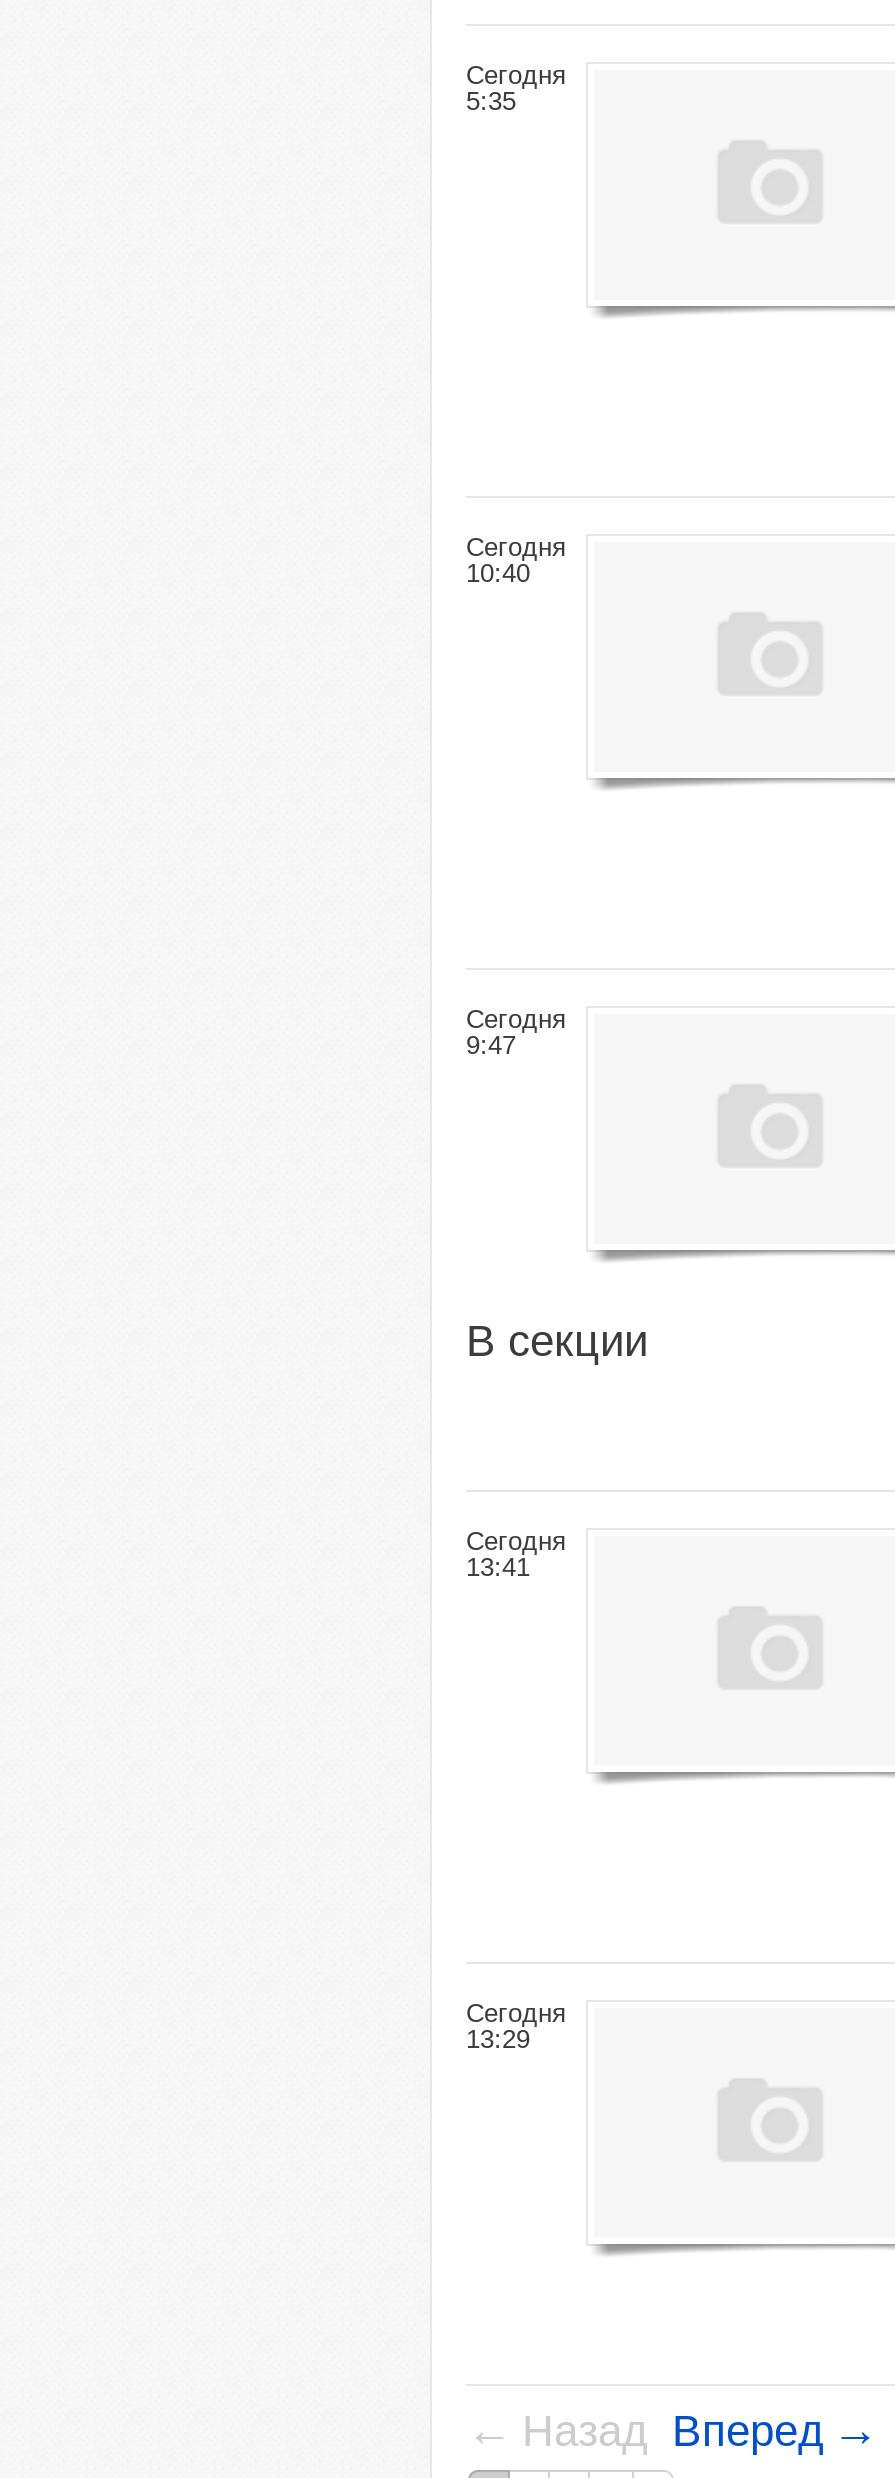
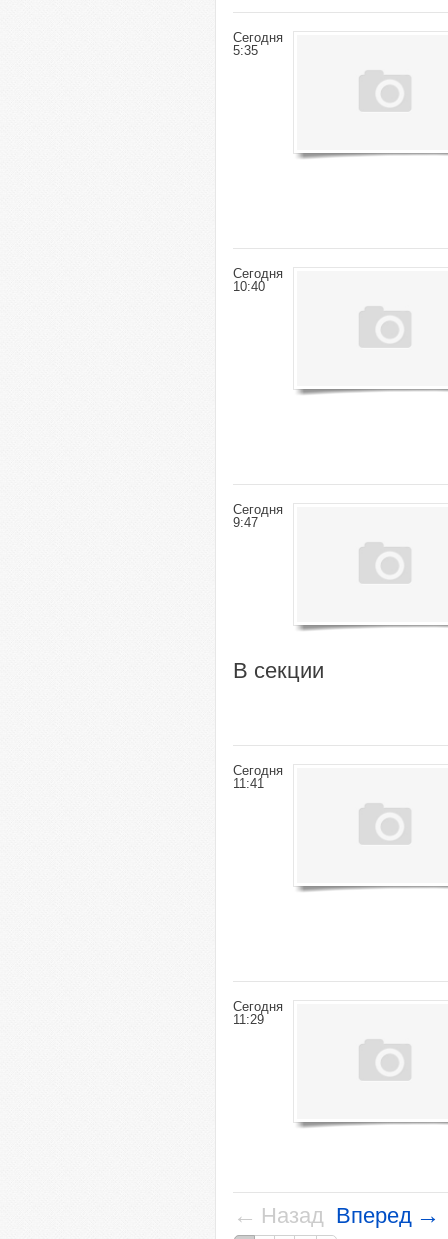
- 13:41
+ 11:41

- 13:29
+ 11:29
